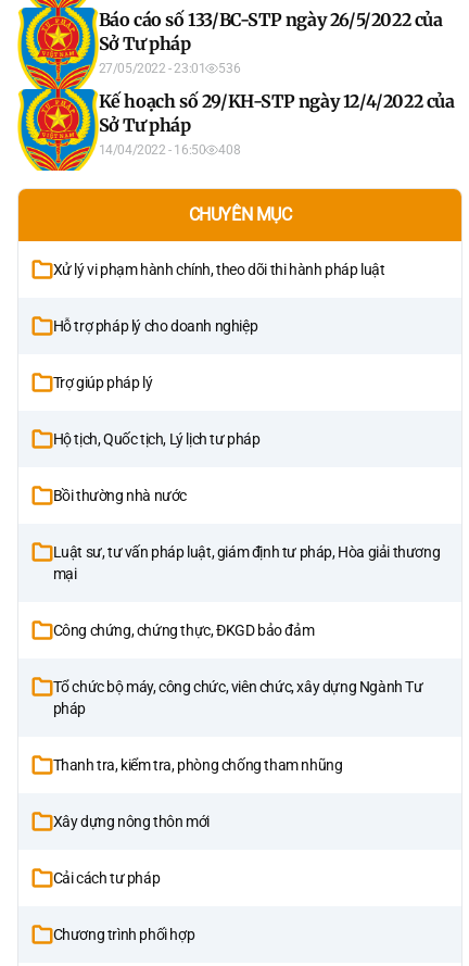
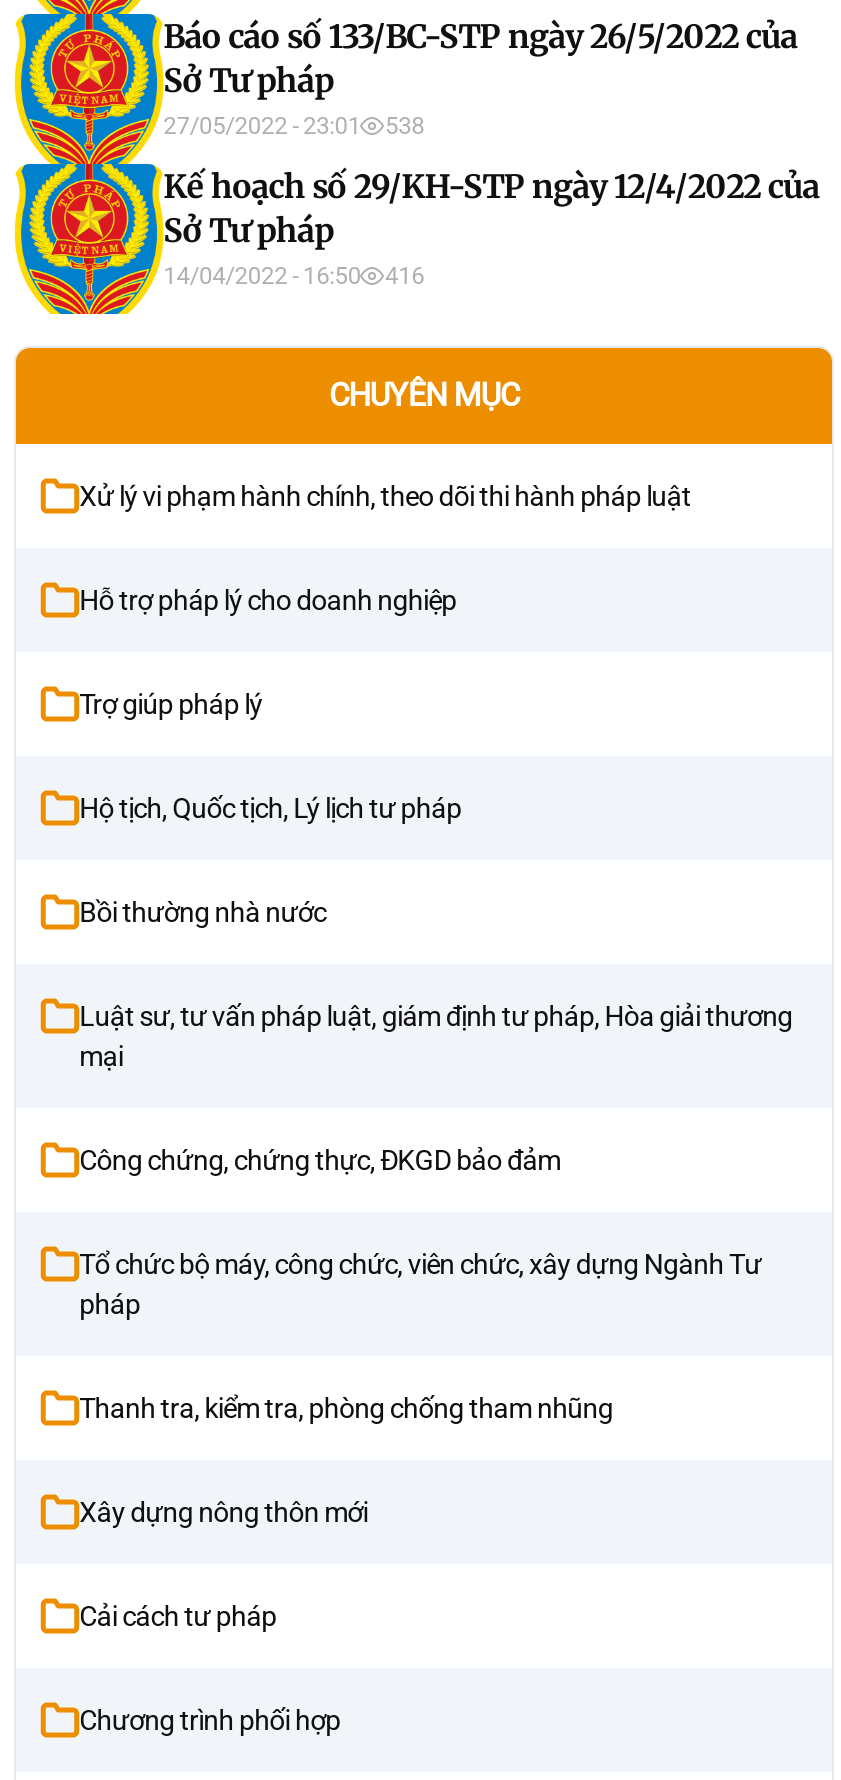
- 27/05/2022 - 23:01 536
+ 27/05/2022 - 23:01 538

- 14/04/2022 - 16:50 408
+ 14/04/2022 - 16:50 416
